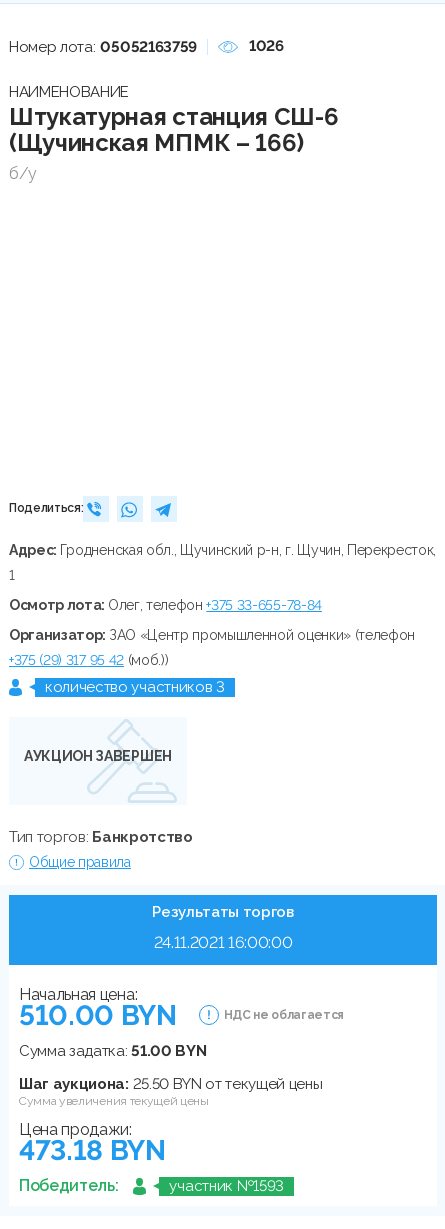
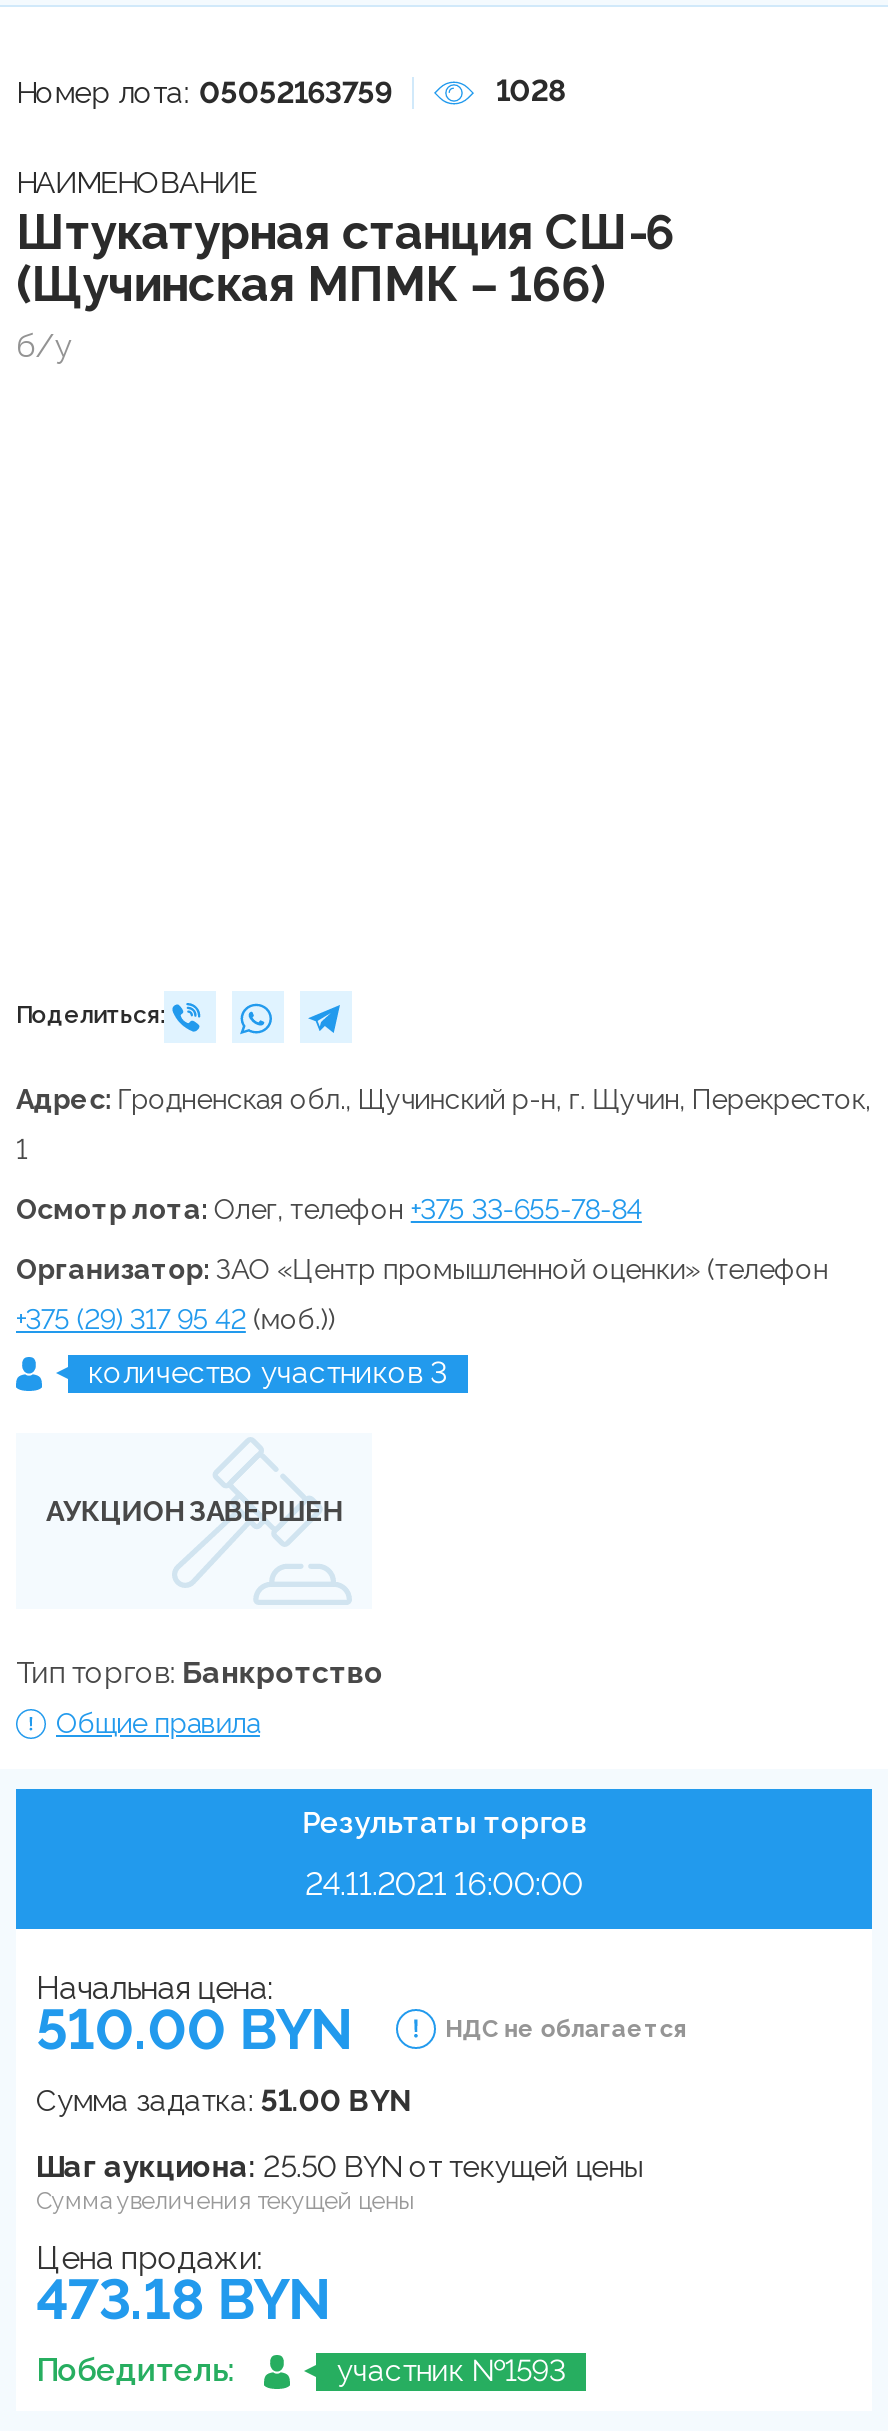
- 1026
+ 1028
